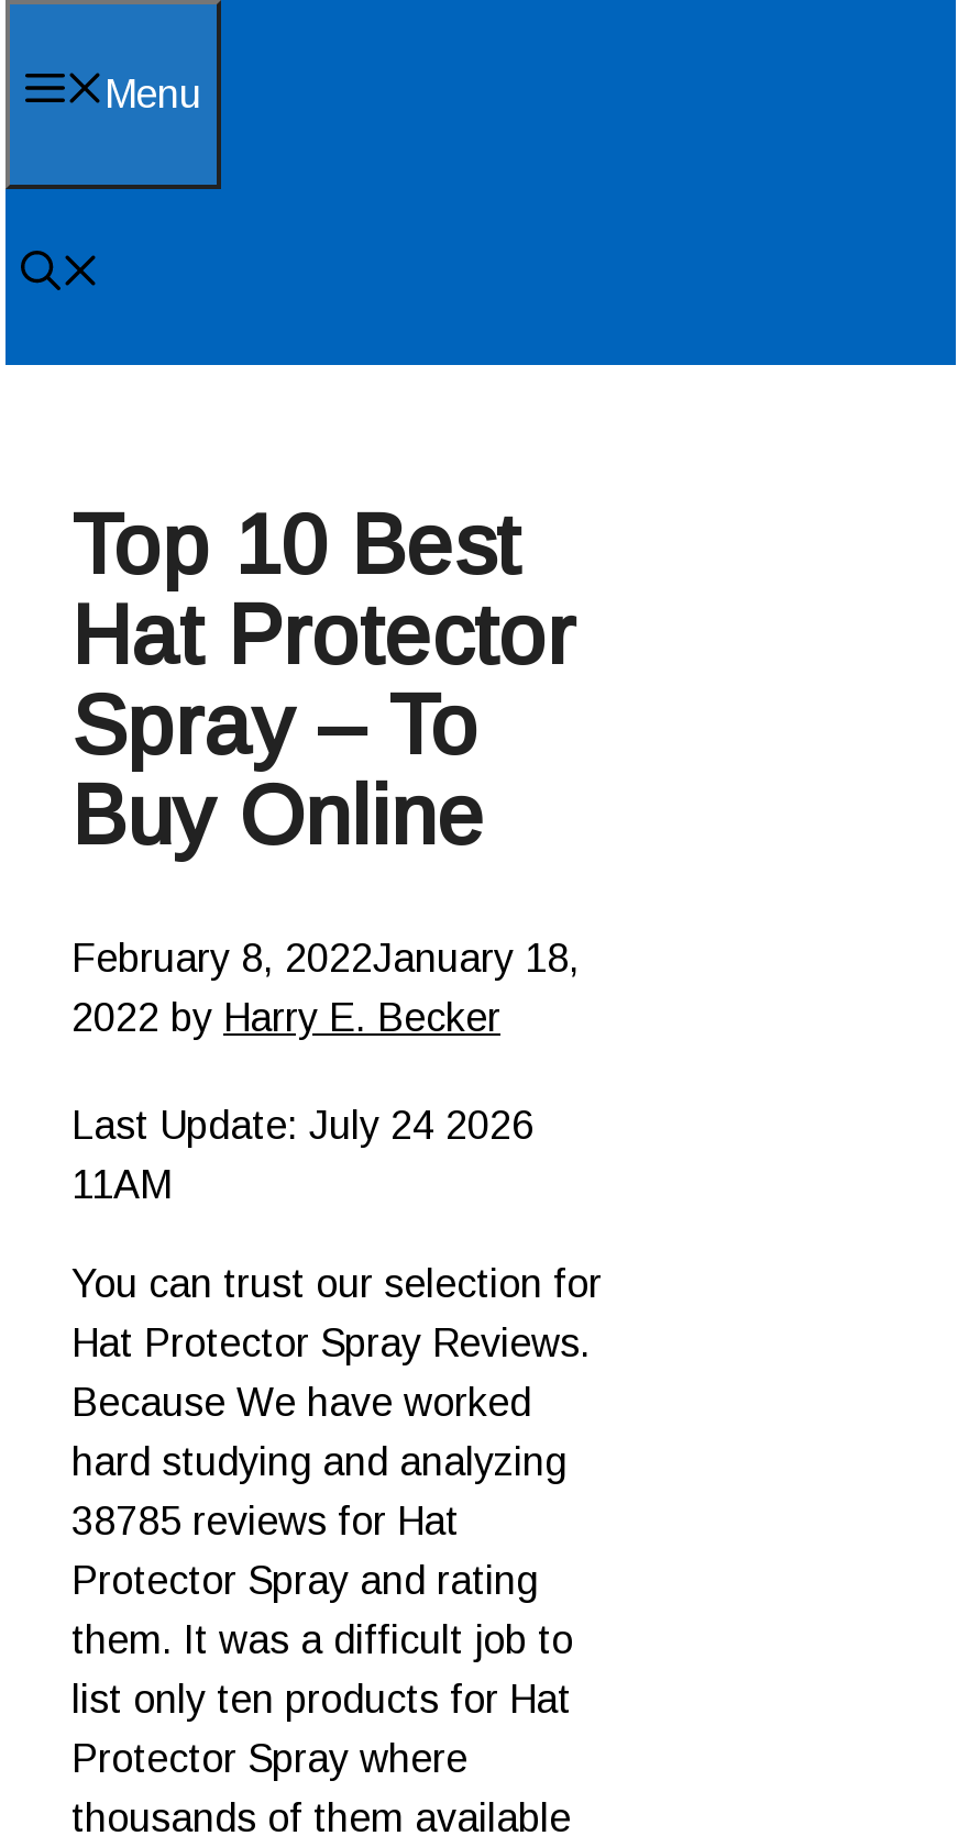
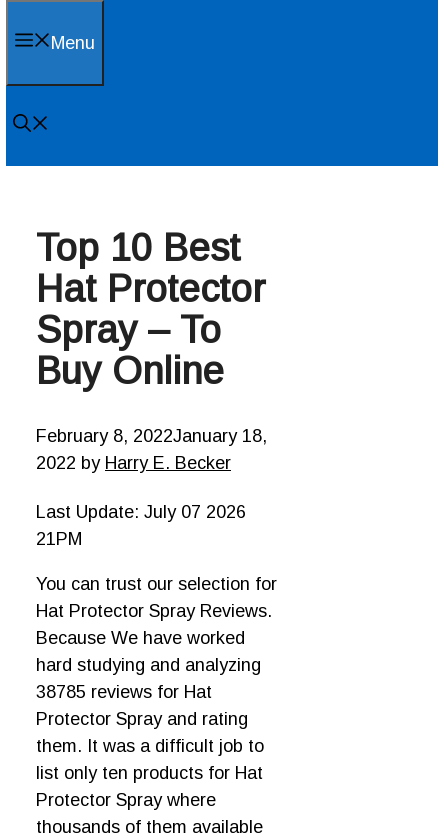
- Last Update: July 24 2026
- 11AM
+ Last Update: July 07 2026
+ 21PM
